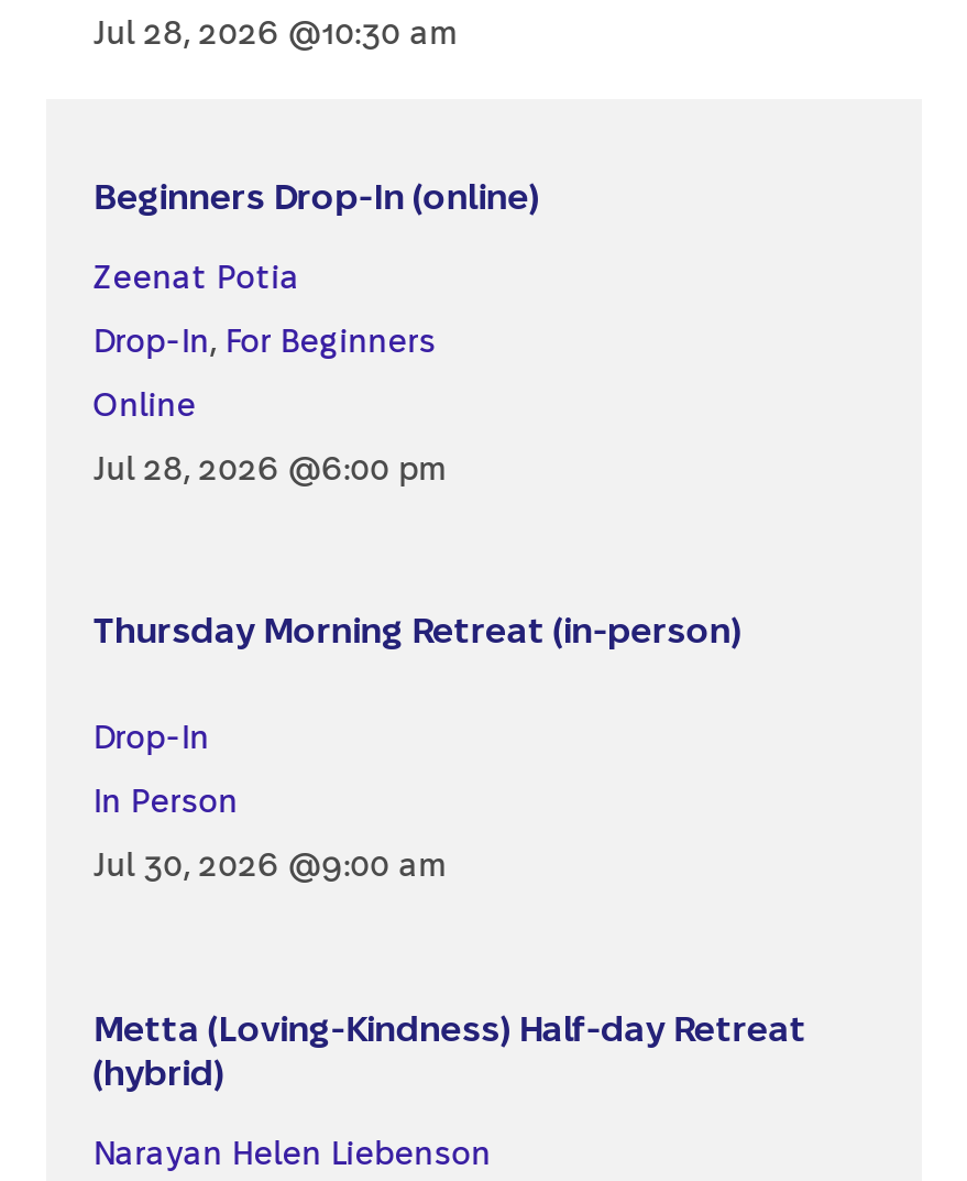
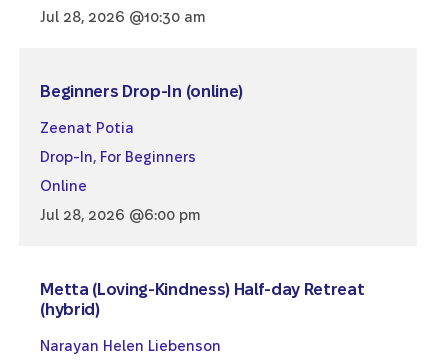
- Thursday Morning Retreat (in-person)
- Drop-In
- In Person
- Jul 30, 2026 @9:00 am
